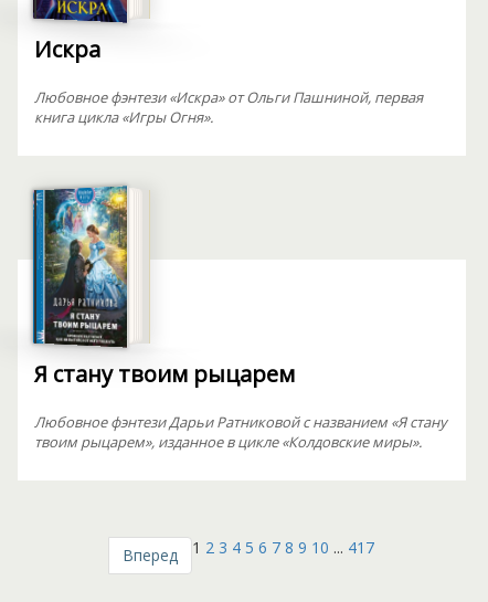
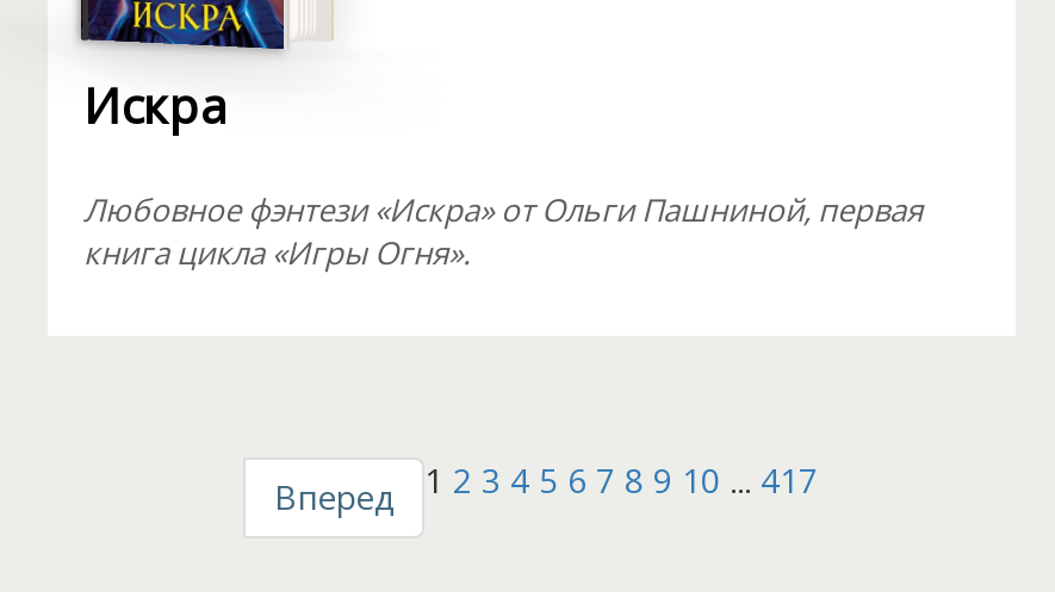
- [image]
- Я стану твоим рыцарем
- Любовное фэнтези Дарьи Ратниковой с названием «Я стану
- твоим рыцарем», изданное в цикле «Колдовские миры».
